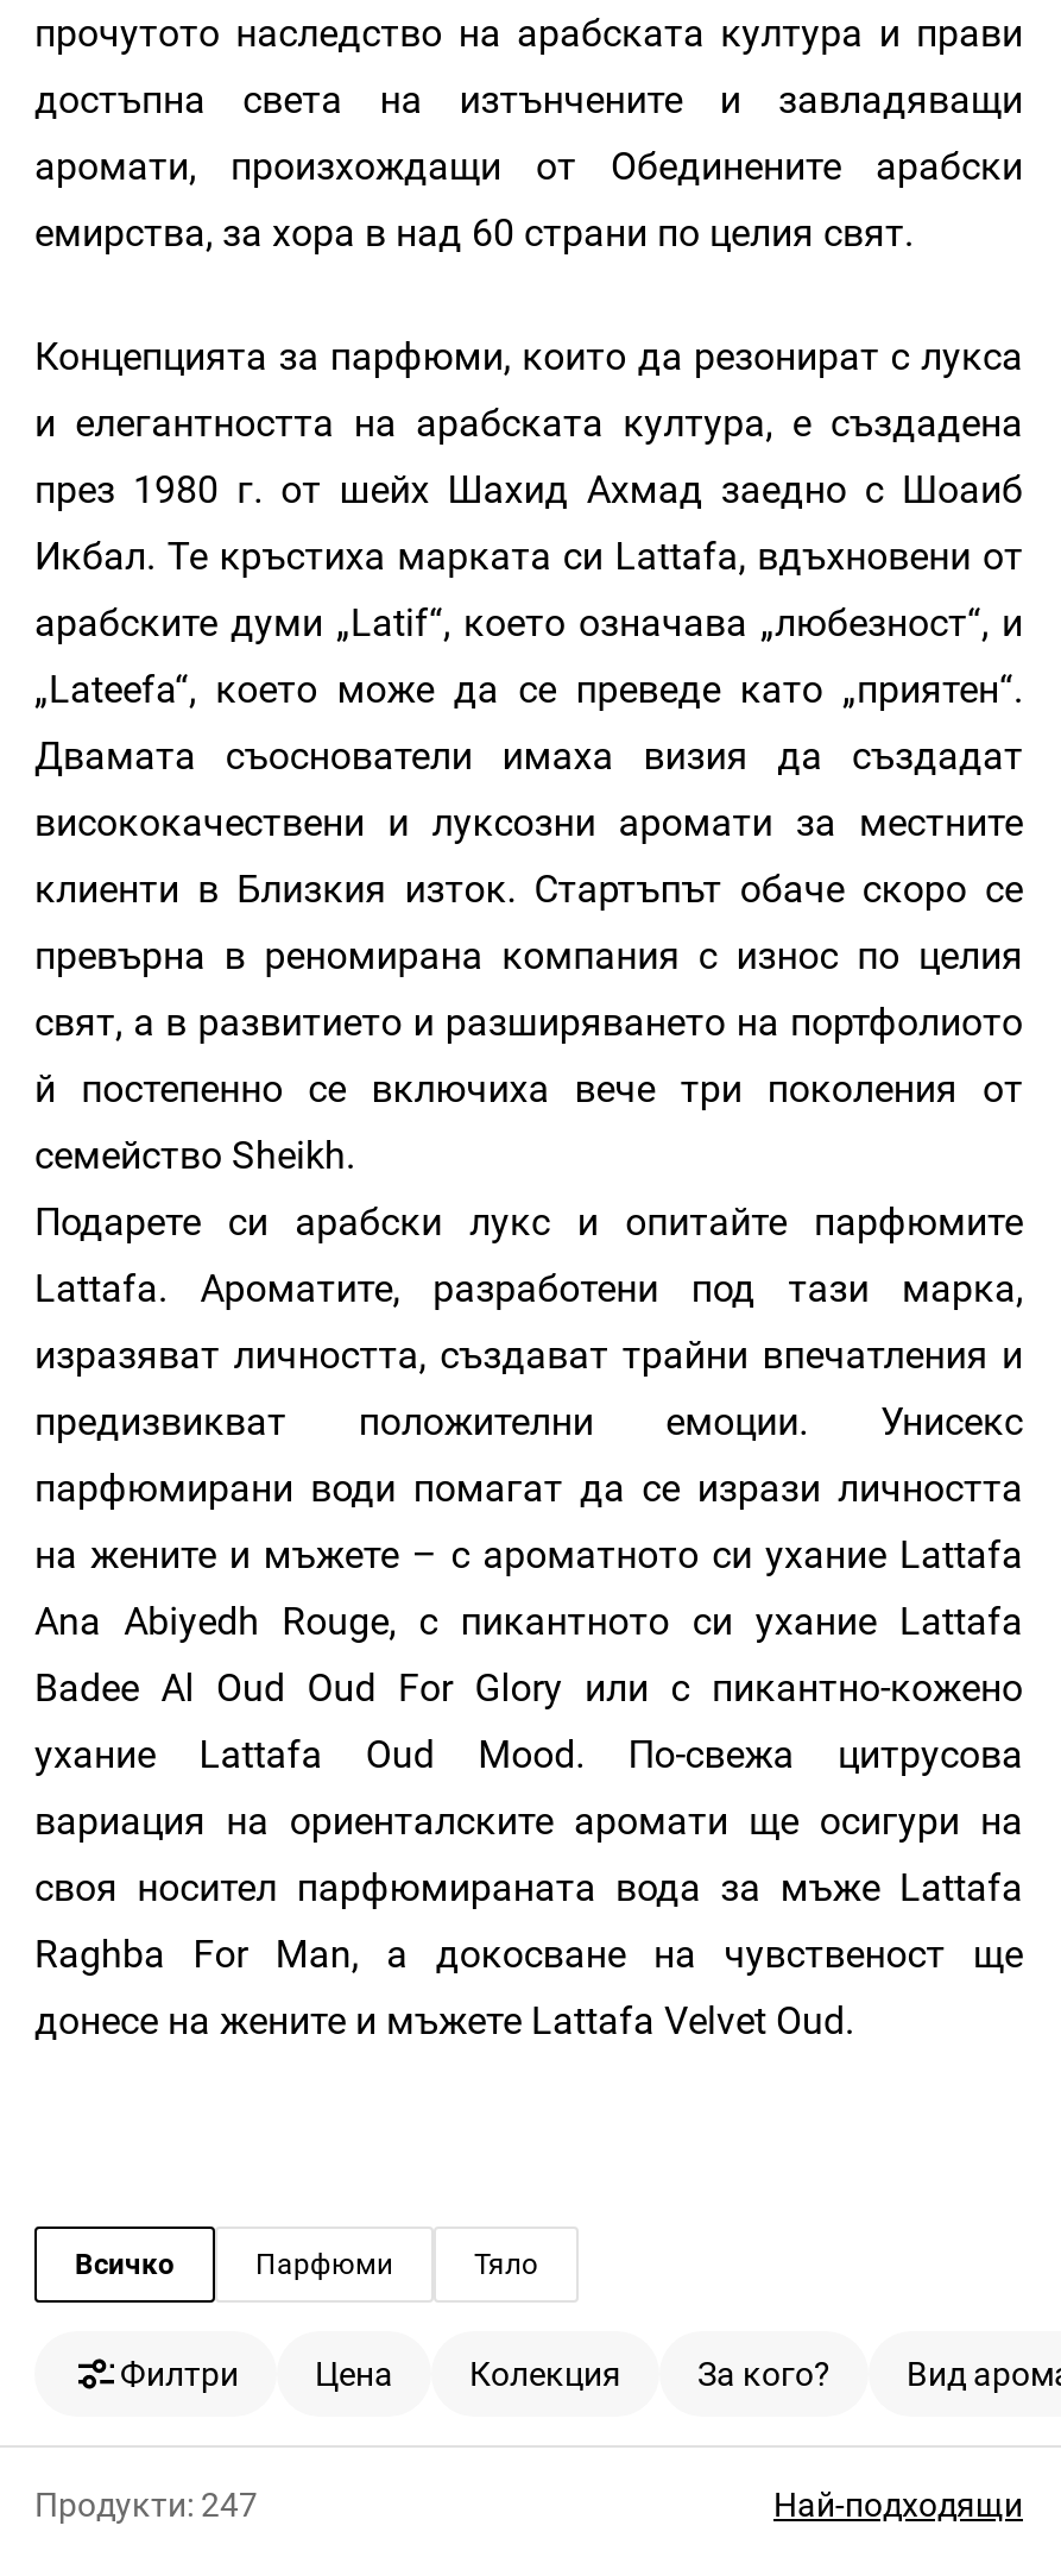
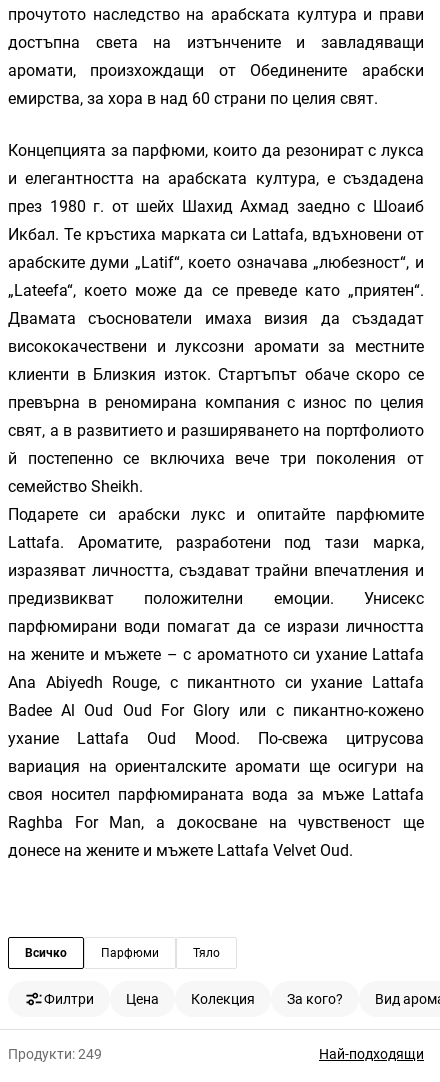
- Продукти: 247
+ Продукти: 249
